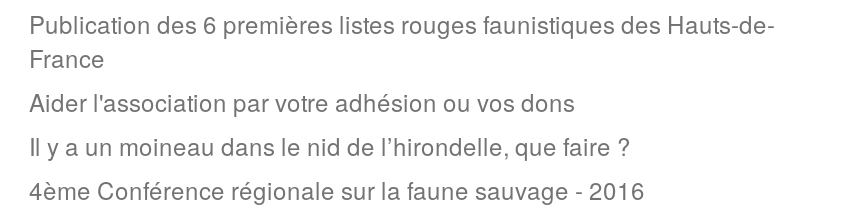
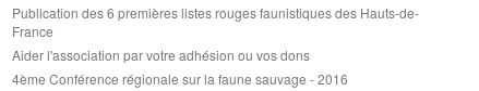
- Il y a un moineau dans le nid de l’hirondelle, que faire ?
